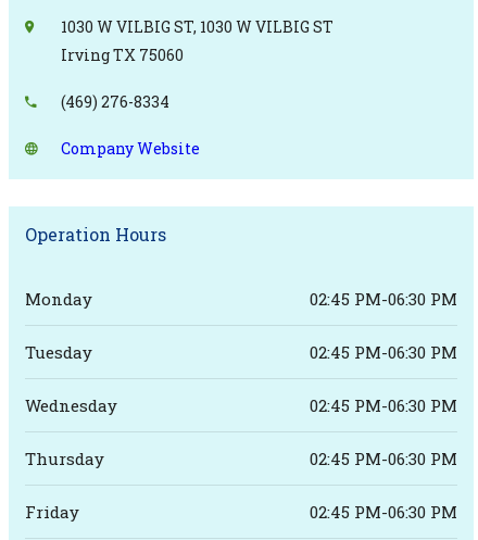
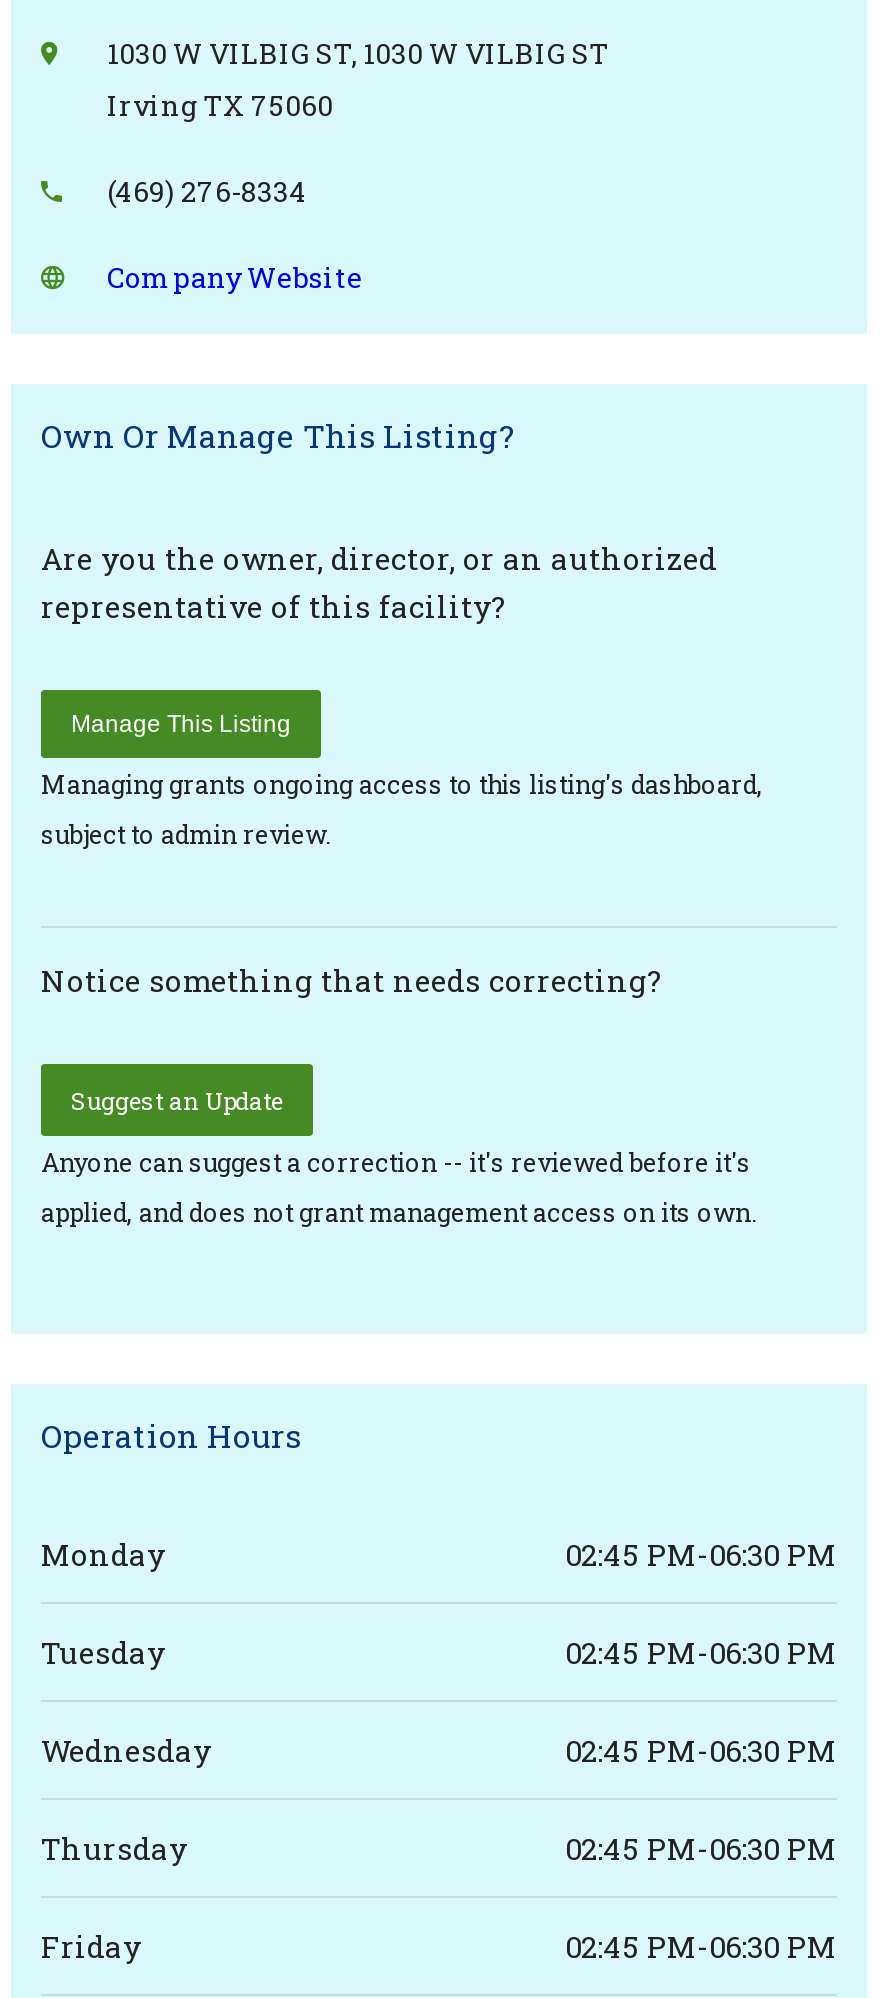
+ Own Or Manage This Listing?
+ Are you the owner, director, or an authorized
+ representative of this facility?
+ Manage This Listing
+ Managing grants ongoing access to this listing's dashboard,
+ subject to admin review.

+ Notice something that needs correcting?
+ Suggest an Update
+ Anyone can suggest a correction -- it's reviewed before it's
+ applied, and does not grant management access on its own.
